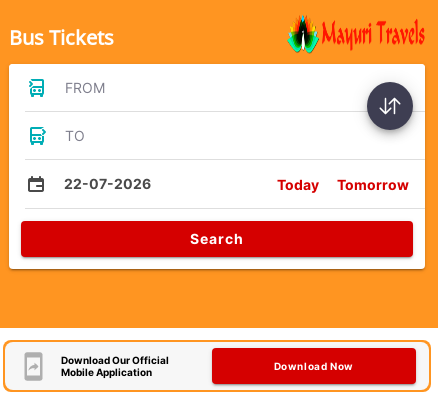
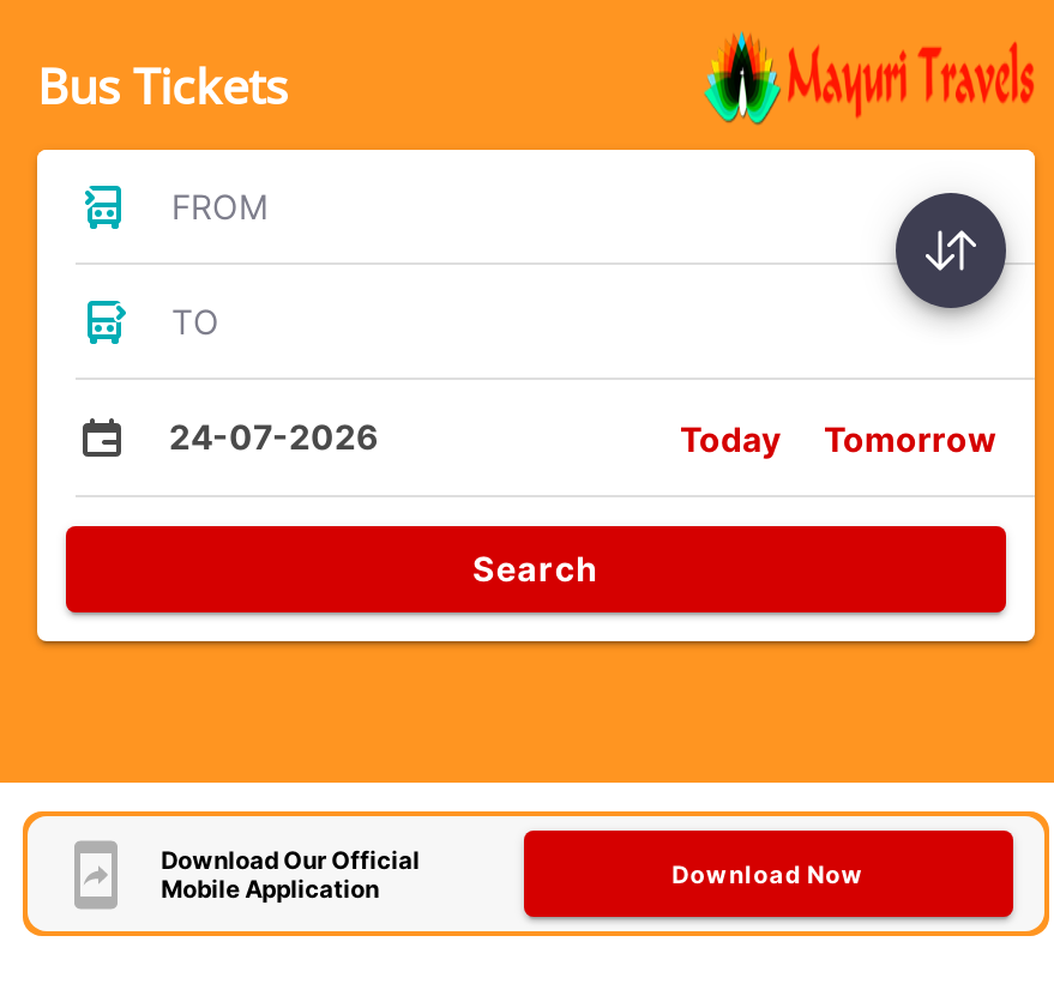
- 22-07-2026
+ 24-07-2026
